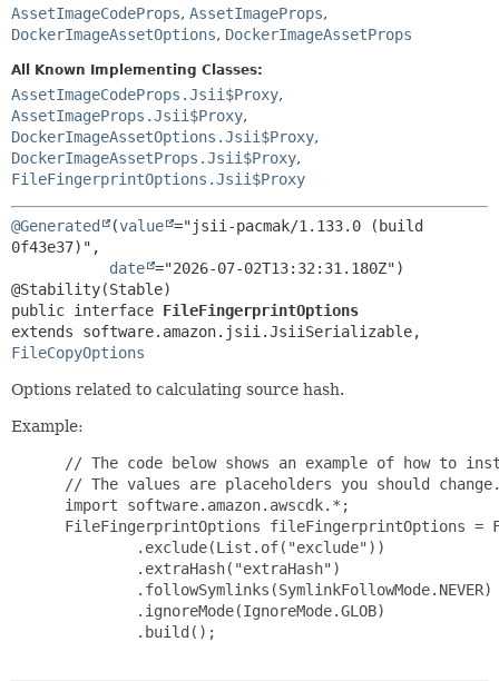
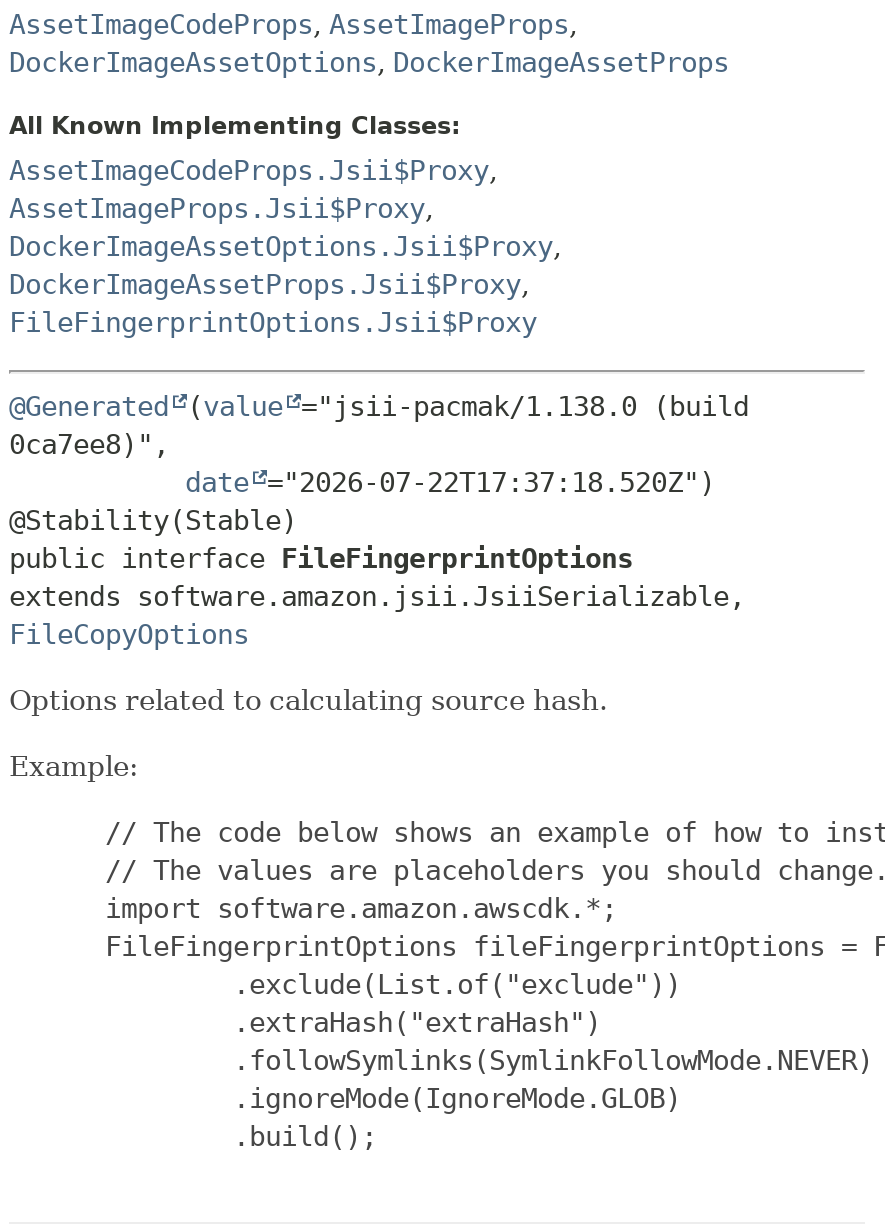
- @Generated (value ="jsii-pacmak/1.133.0 (build
- 0f43e37)",
- date ="2026-07-02T13:32:31.180Z")
+ @Generated (value ="jsii-pacmak/1.138.0 (build
+ 0ca7ee8)",
+ date ="2026-07-22T17:37:18.520Z")
